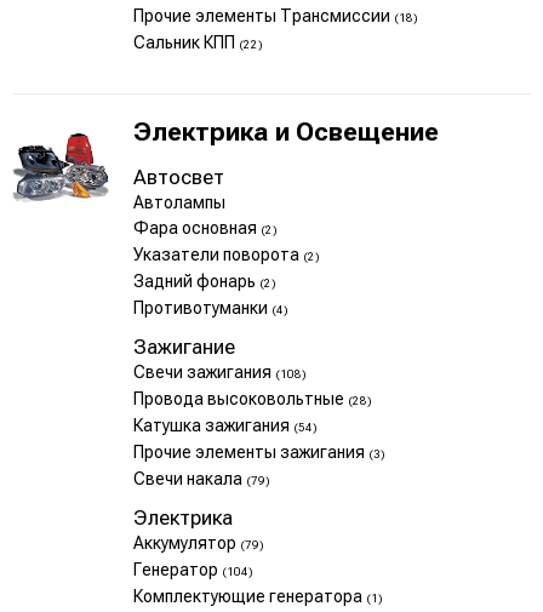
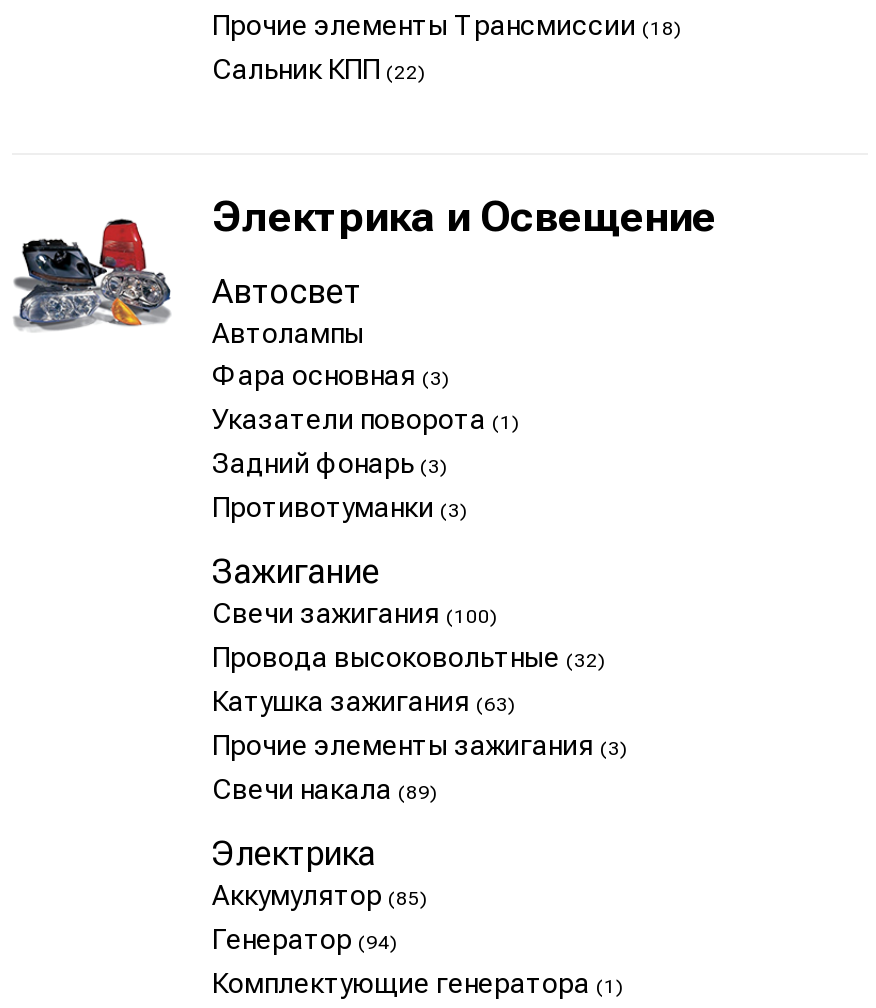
- Фара основная (2)
+ Фара основная (3)

- Указатели поворота (2)
+ Указатели поворота (1)

- Задний фонарь (2)
+ Задний фонарь (3)

- Противотуманки (4)
+ Противотуманки (3)

- Свечи зажигания (108)
+ Свечи зажигания (100)

- Провода высоковольтные (28)
+ Провода высоковольтные (32)

- Катушка зажигания (54)
+ Катушка зажигания (63)

- Свечи накала (79)
+ Свечи накала (89)

- Аккумулятор (79)
+ Аккумулятор (85)

- Генератор (104)
+ Генератор (94)
